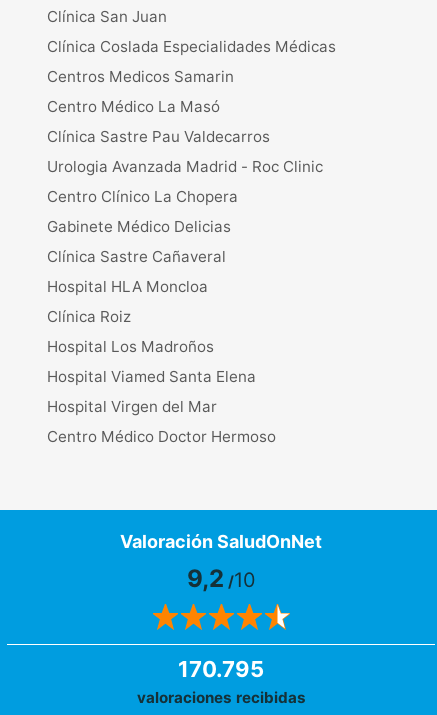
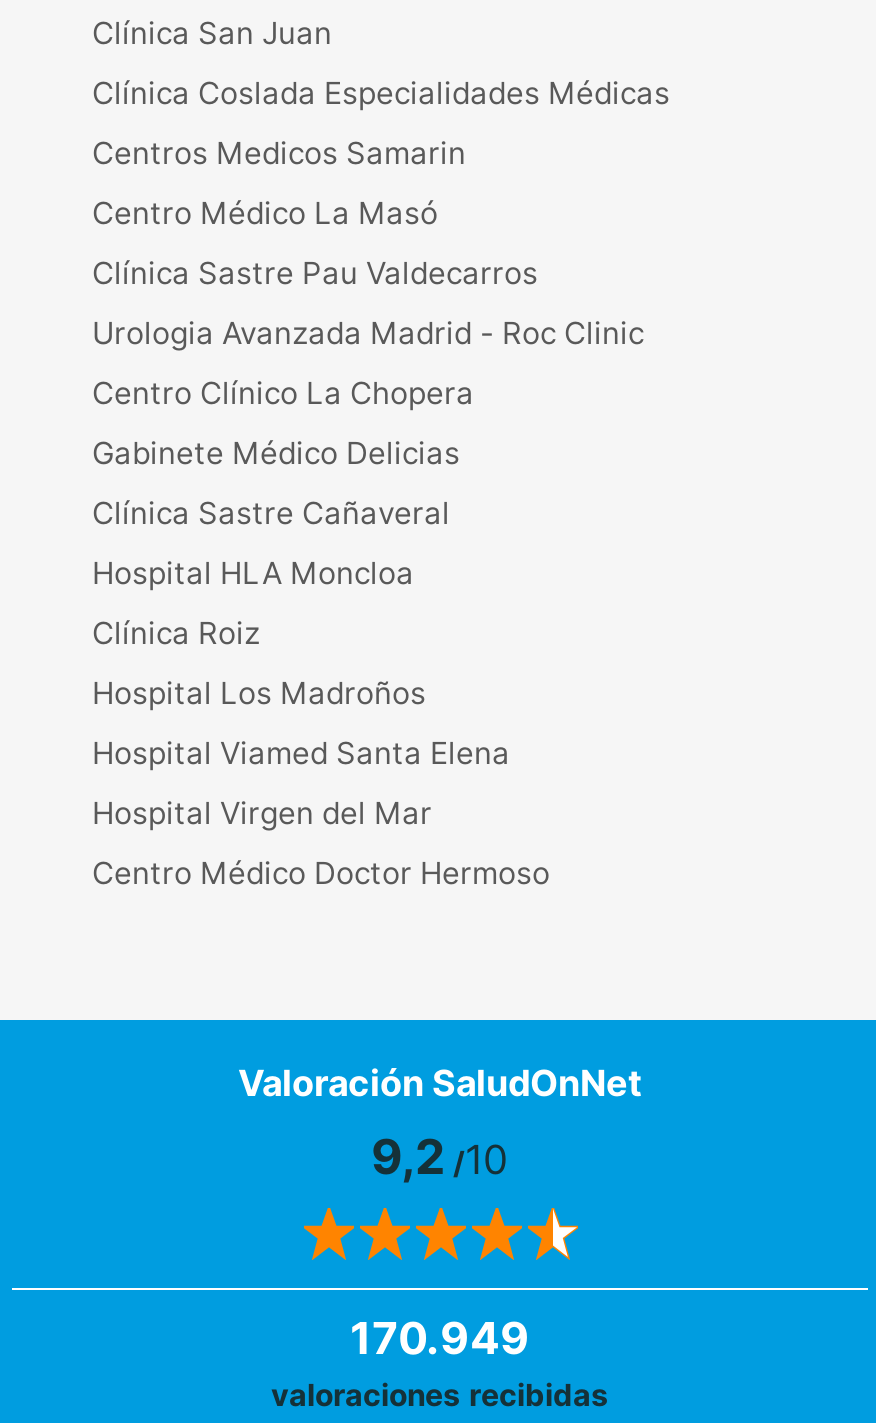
- 170.795
+ 170.949
